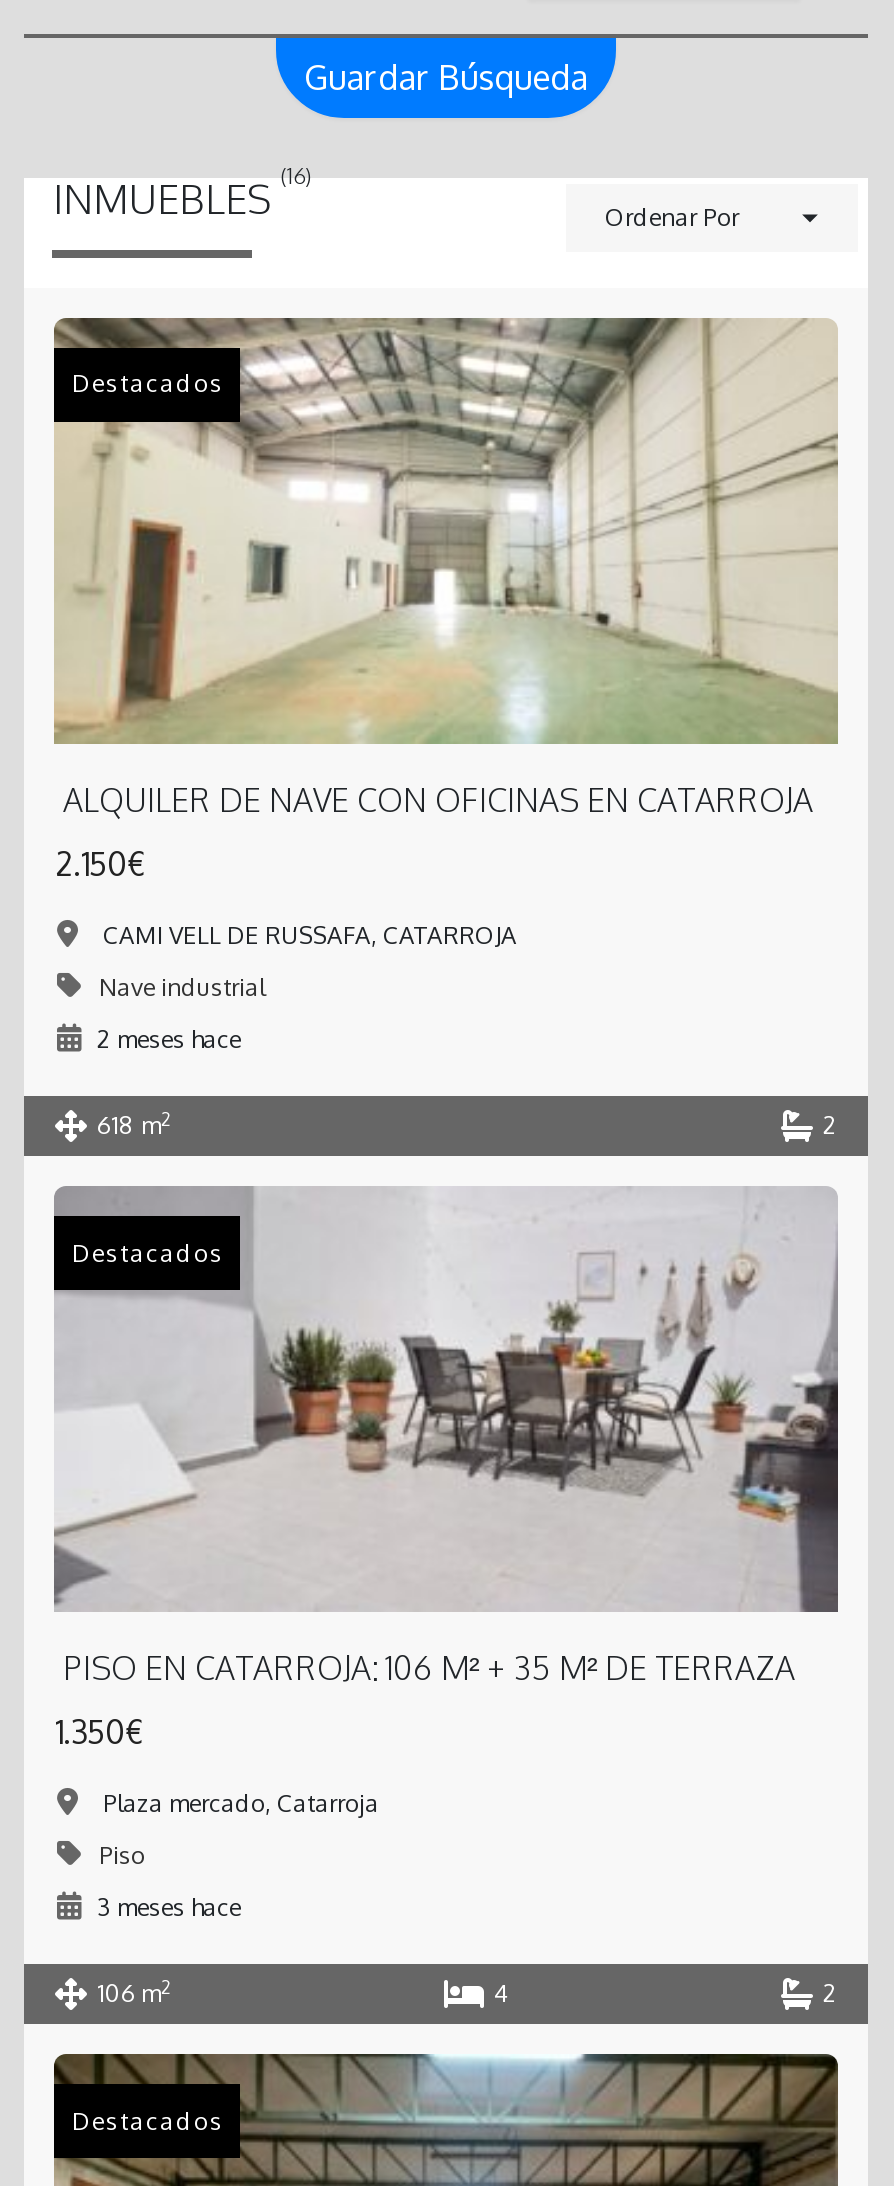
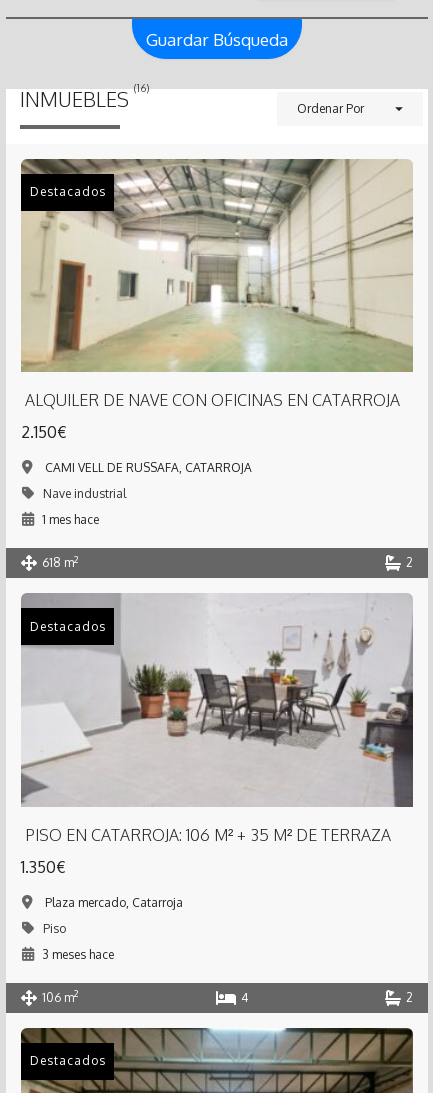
- 2 meses hace
+ 1 mes hace
